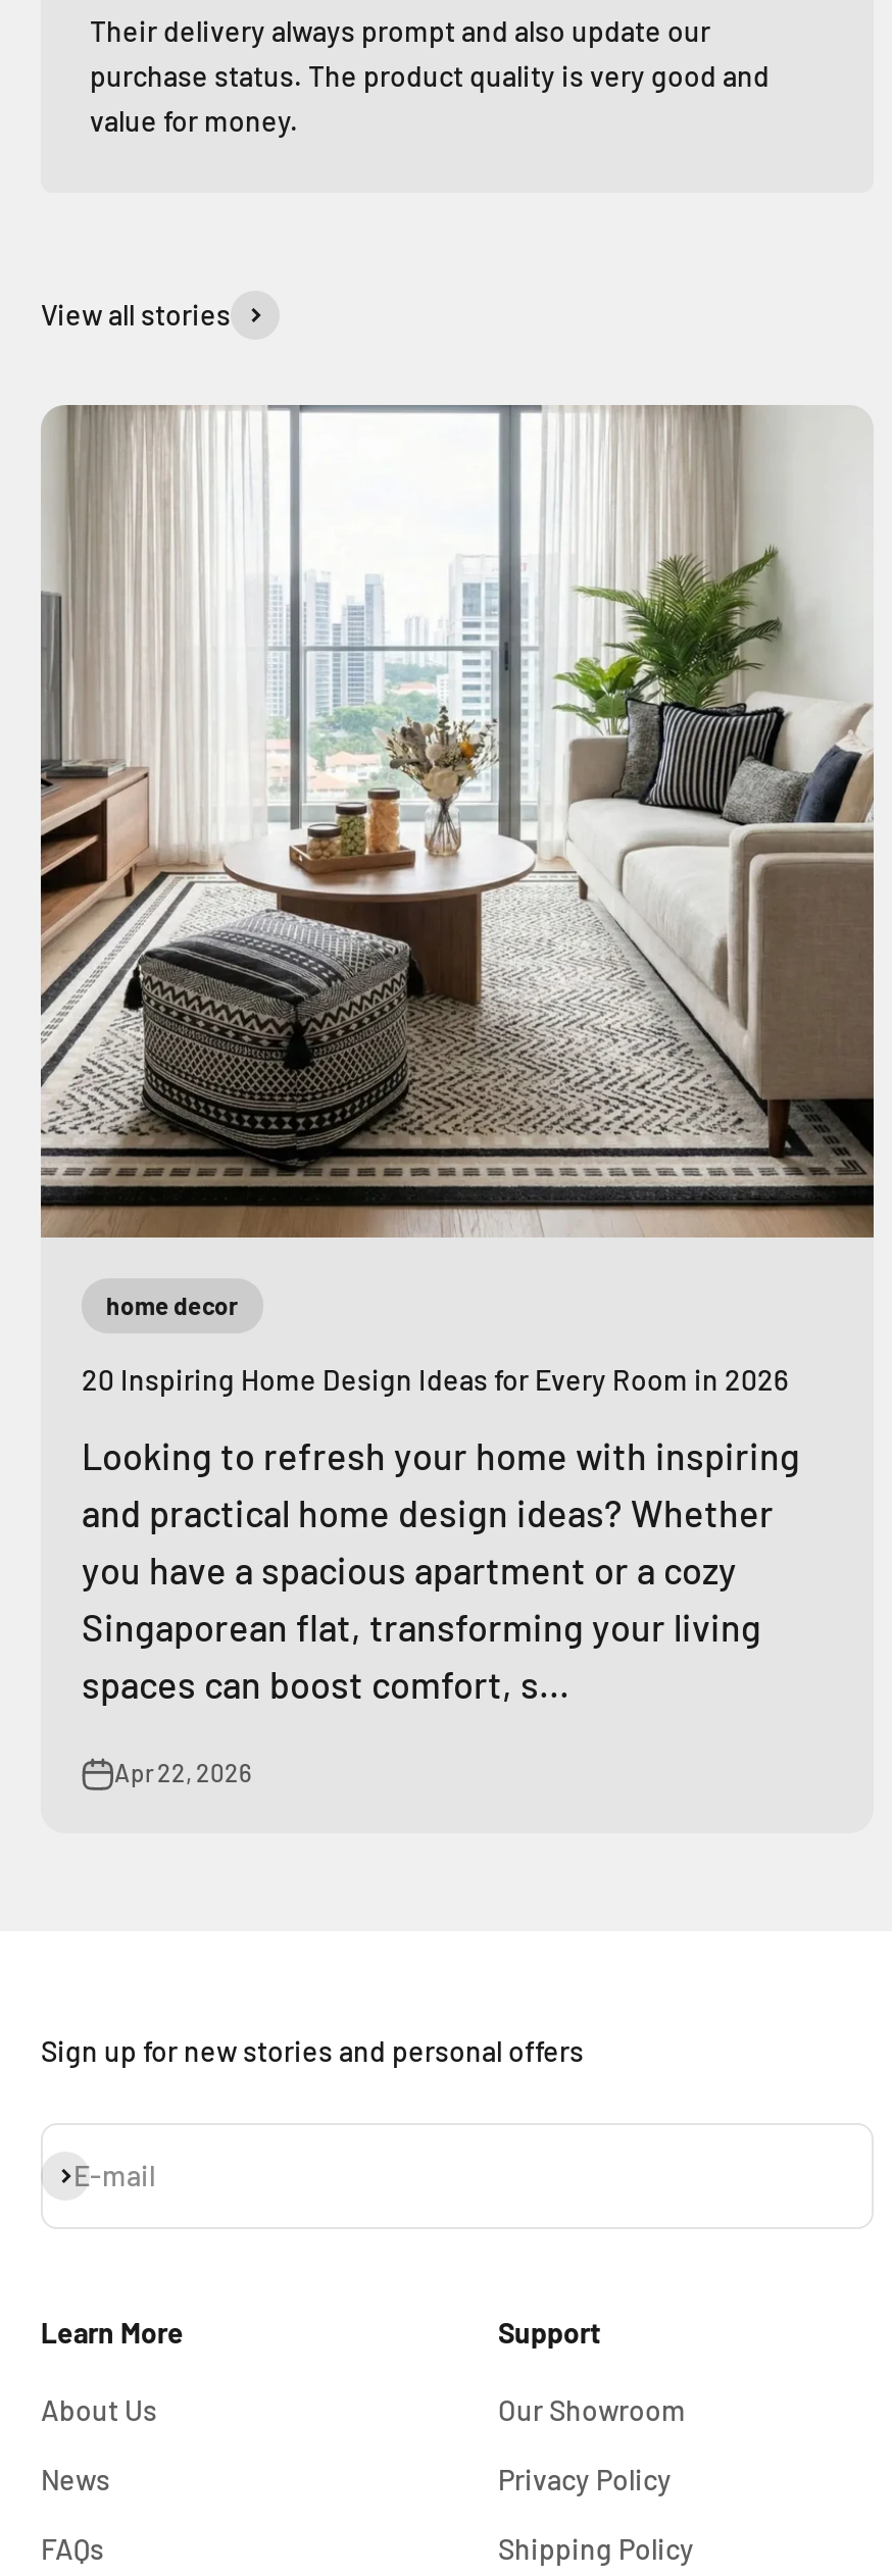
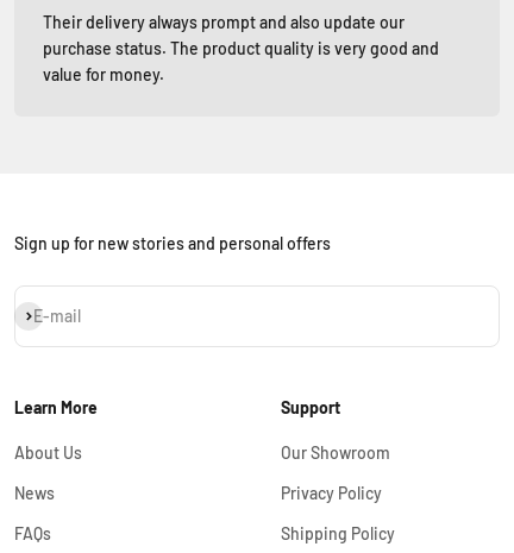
- View all stories

- [image]
- home decor
- 20 Inspiring Home Design Ideas for Every Room in 2026
- Looking to refresh your home with inspiring
- and practical home design ideas? Whether
- you have a spacious apartment or a cozy
- Singaporean flat, transforming your living
- spaces can boost comfort, s...
- Apr 22, 2026
